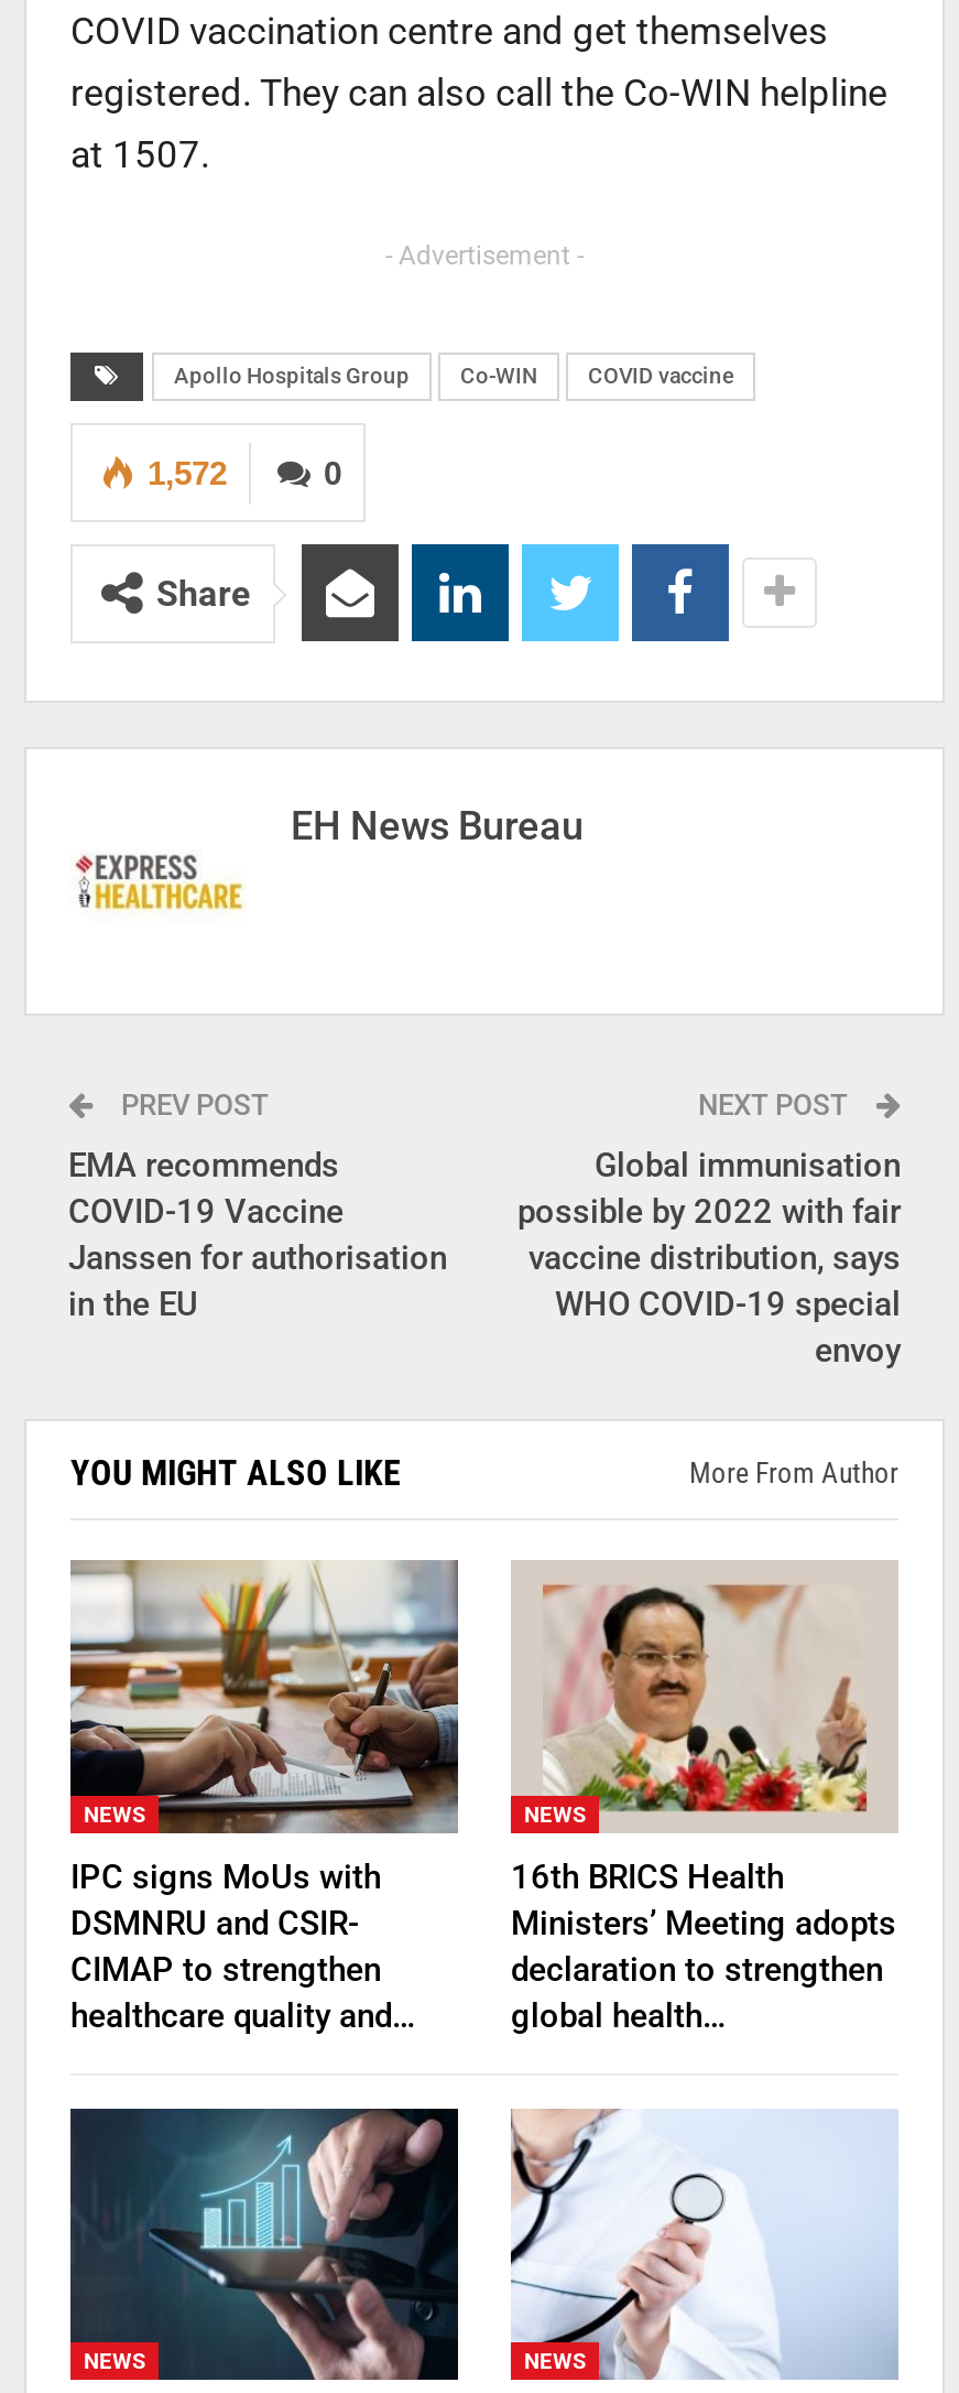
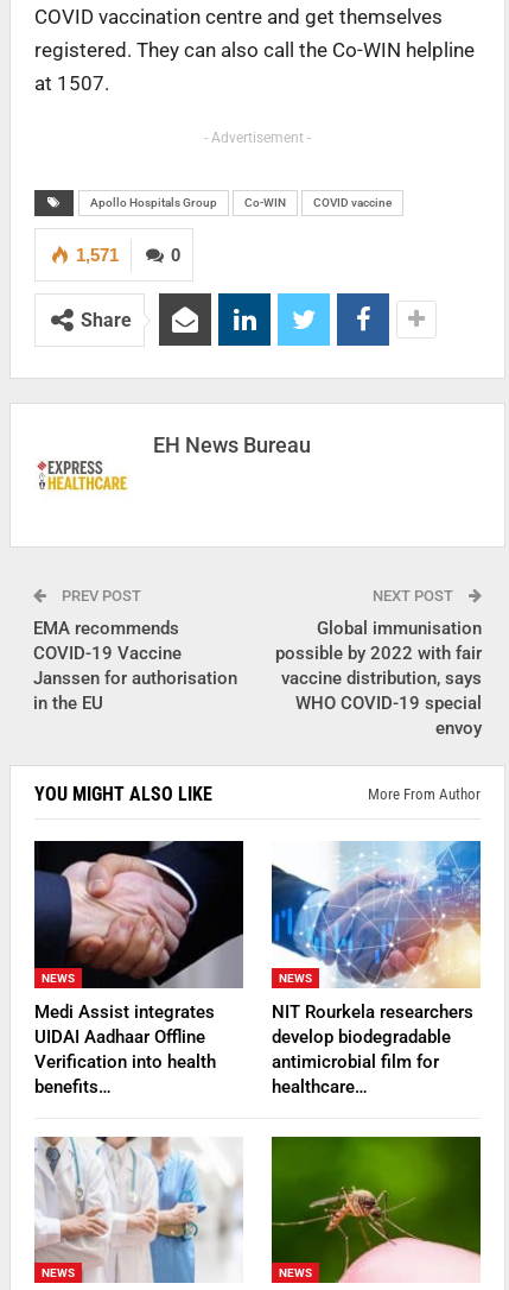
- 1,572
+ 1,571

- [image]
- IPC signs MoUs with
- DSMNRU and CSIR-
- CIMAP to strengthen
- healthcare quality and…
+ [image]
+ Medi Assist integrates
+ UIDAI Aadhaar Offline
+ Verification into health
+ benefits…

- [image]
- 16th BRICS Health
- Ministers’ Meeting adopts
- declaration to strengthen
- global health…
+ [image]
+ NIT Rourkela researchers
+ develop biodegradable
+ antimicrobial film for
+ healthcare…

- [image]
+ [image]

- [image]
+ [image]
